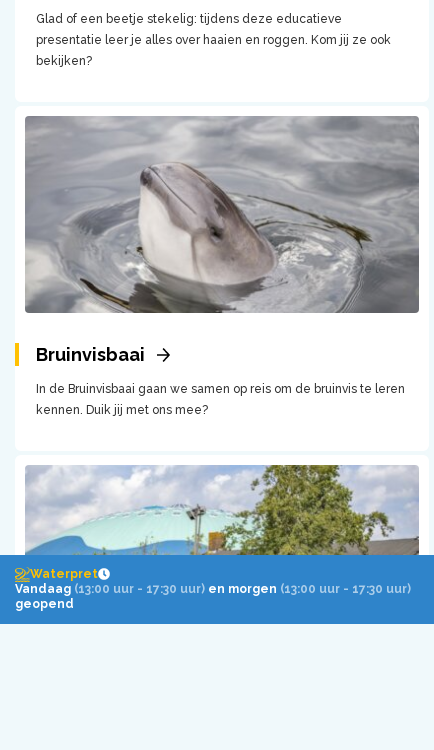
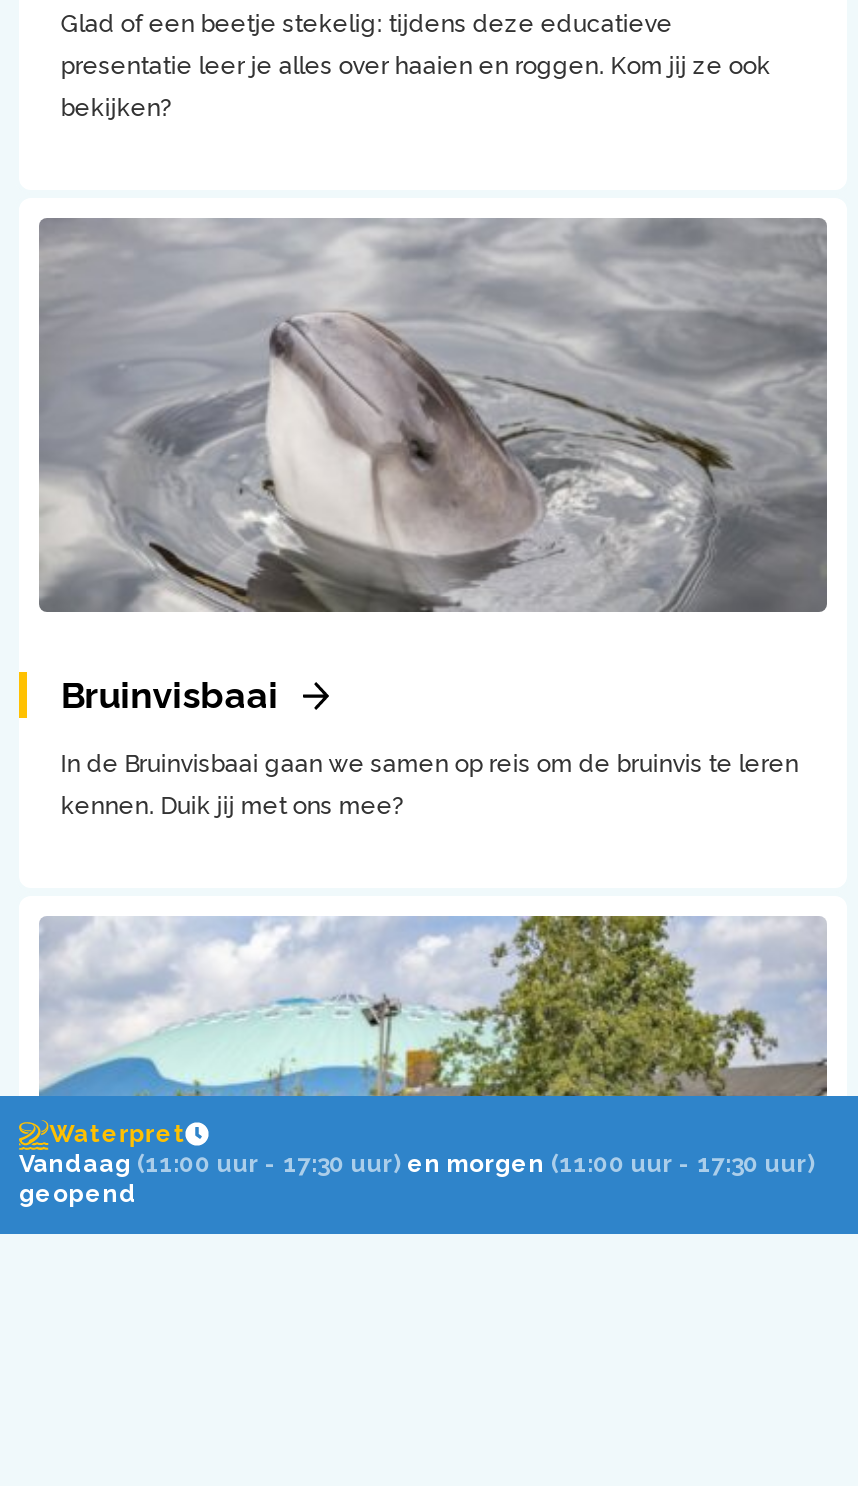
- Vandaag (13:00 uur - 17:30 uur) en morgen (13:00 uur - 17:30 uur)
+ Vandaag (11:00 uur - 17:30 uur) en morgen (11:00 uur - 17:30 uur)
